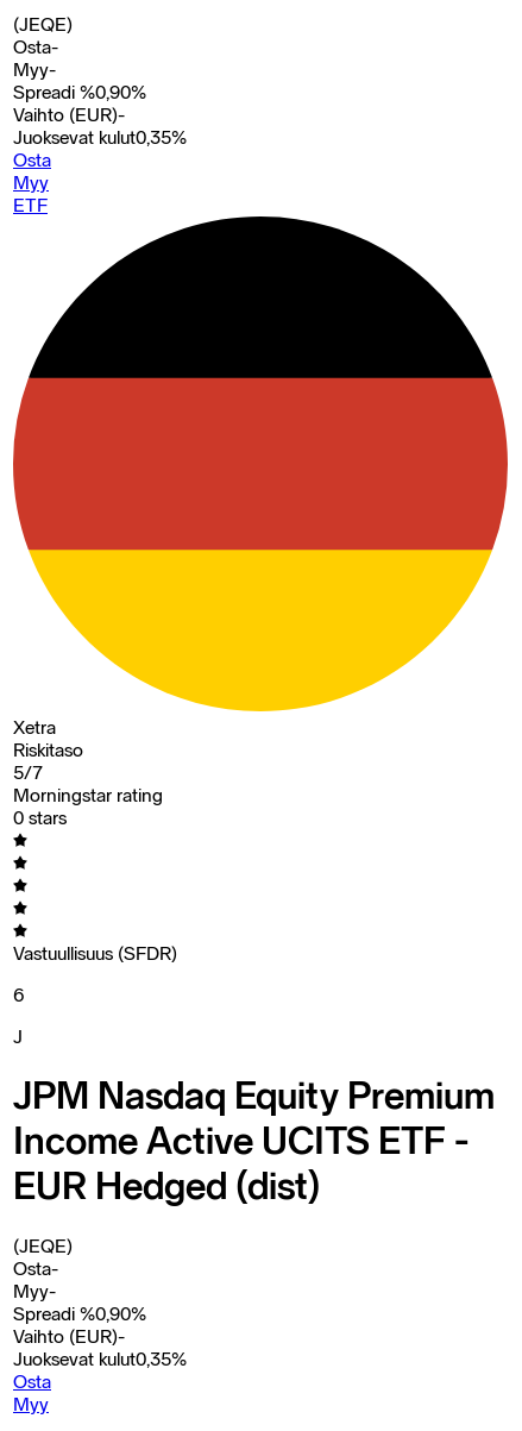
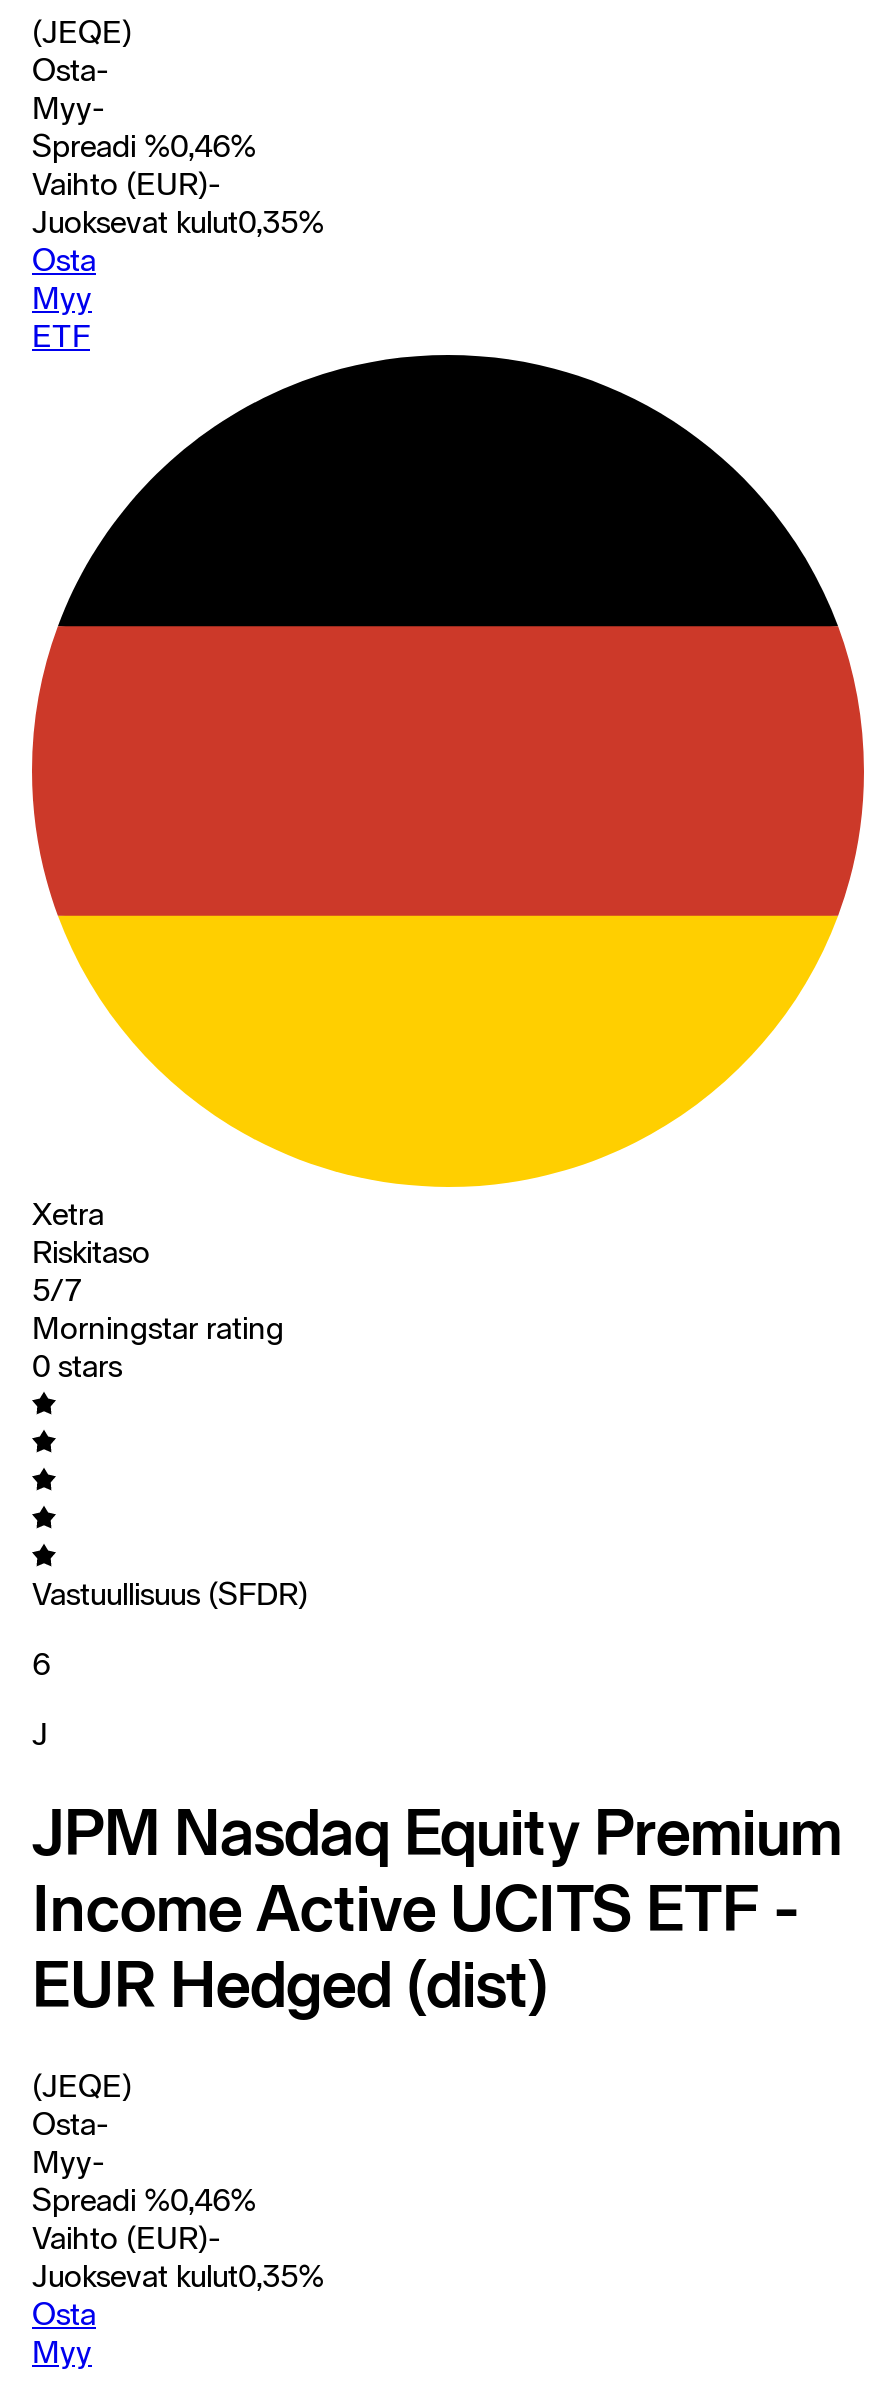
- Spreadi %0,90%
+ Spreadi %0,46%

- Spreadi %0,90%
+ Spreadi %0,46%
